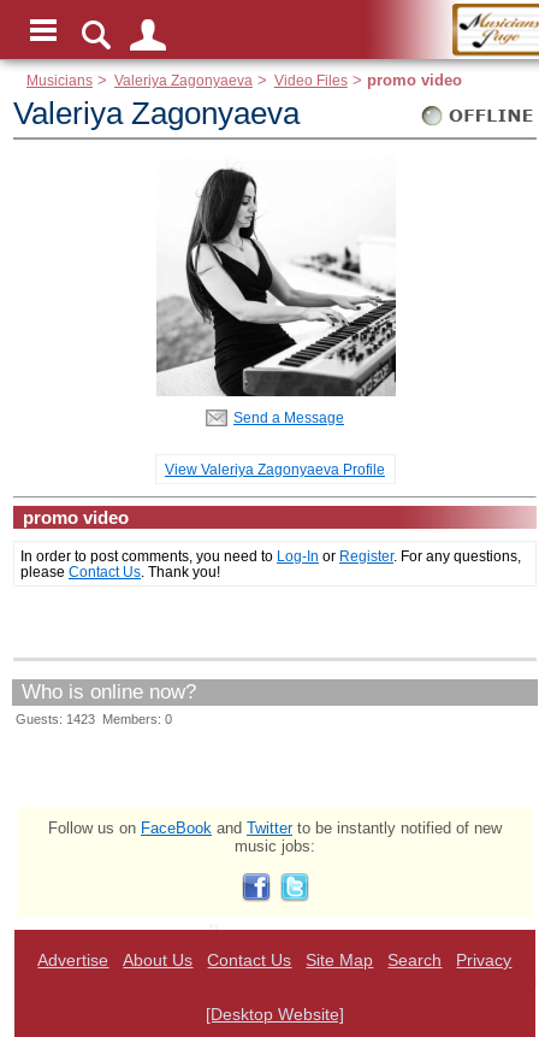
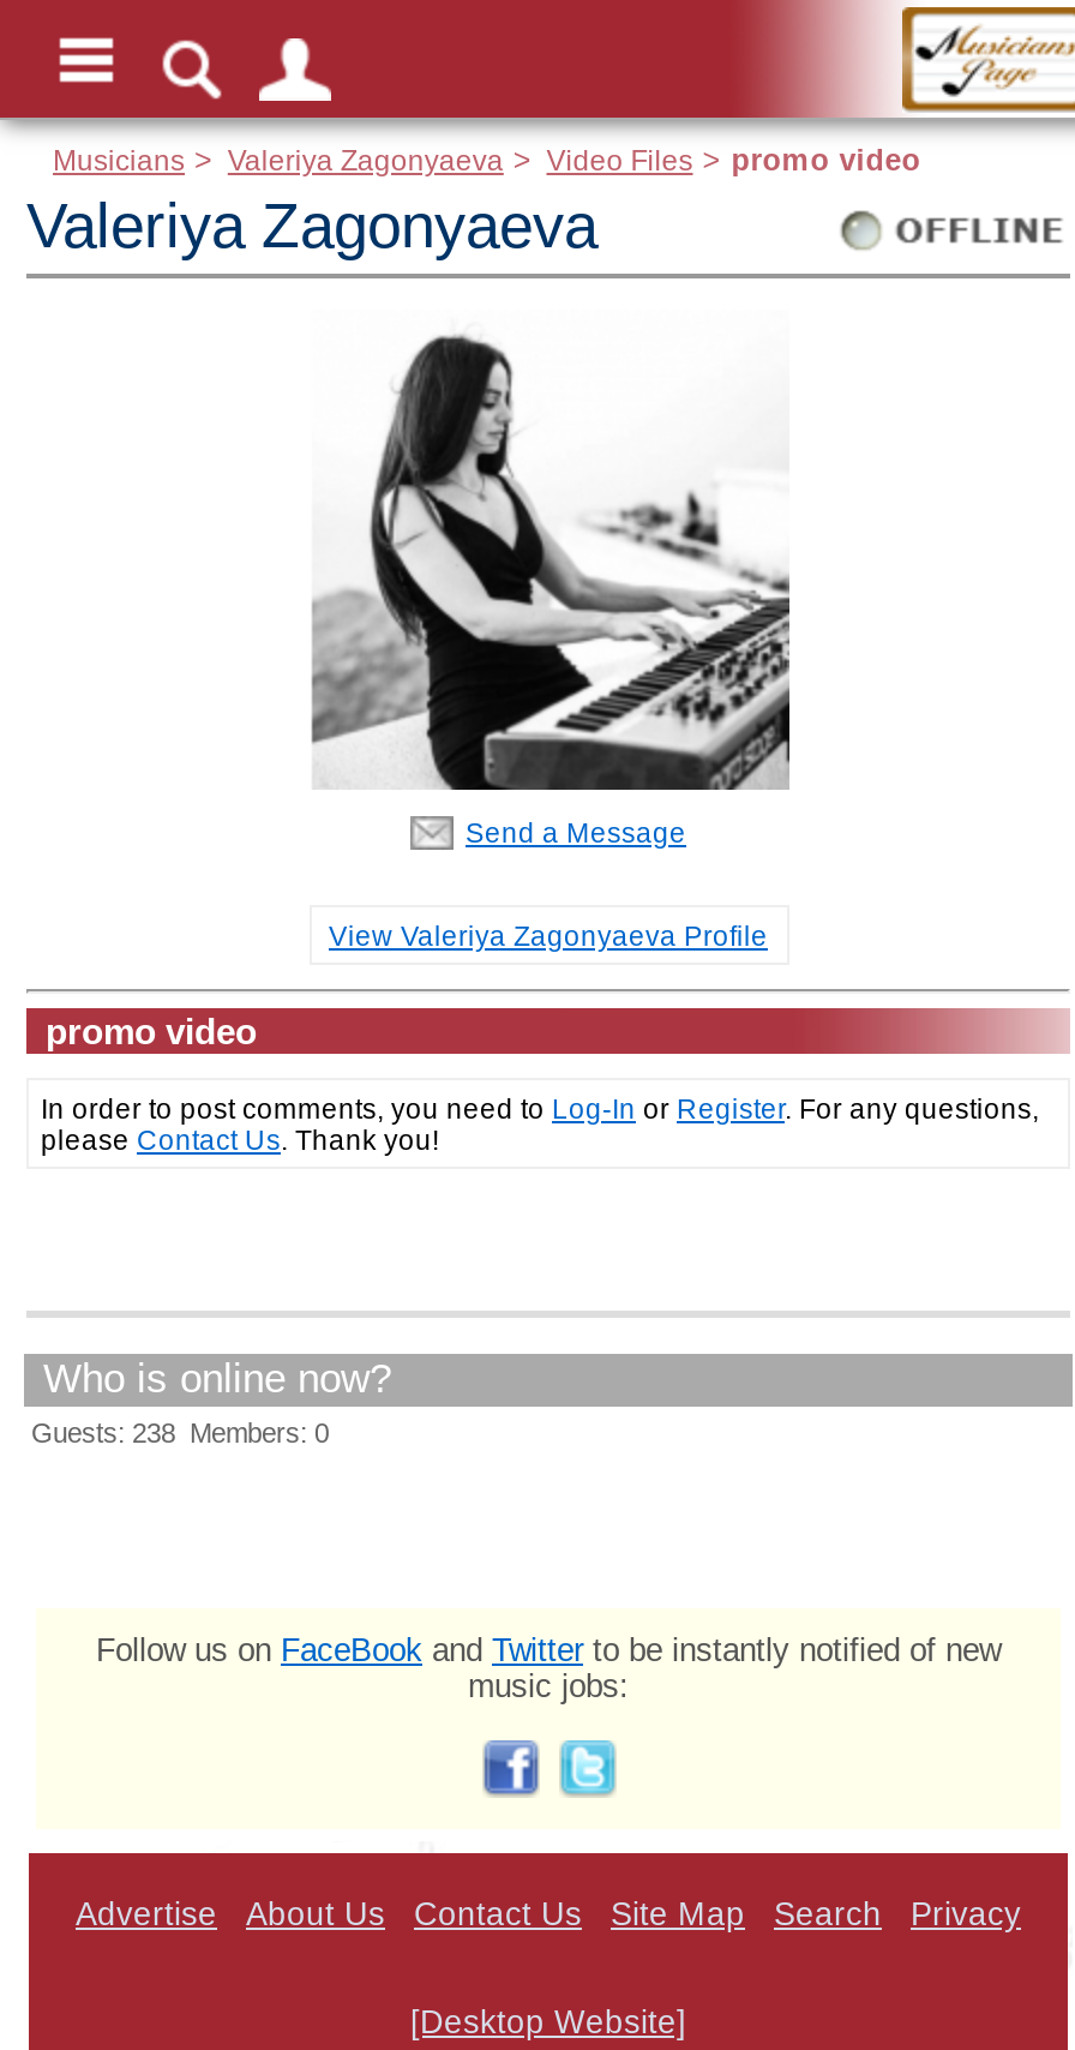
- Guests: 1423 Members: 0
+ Guests: 238 Members: 0
